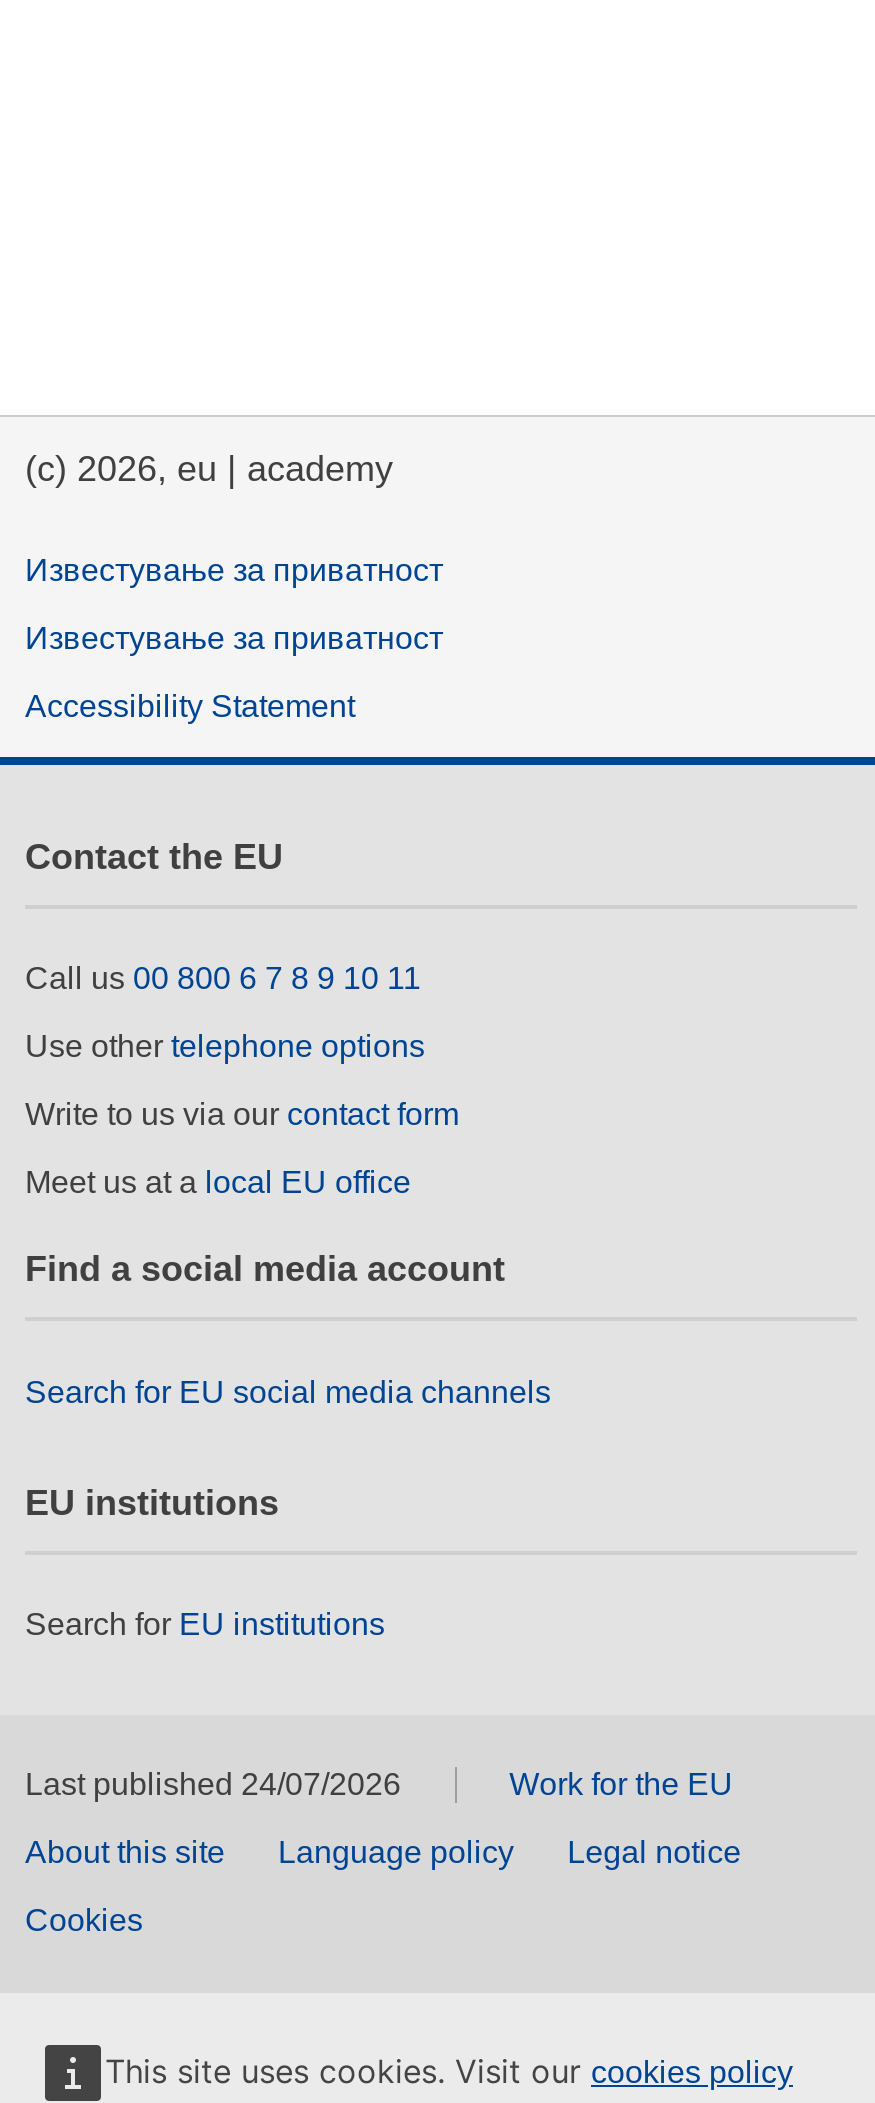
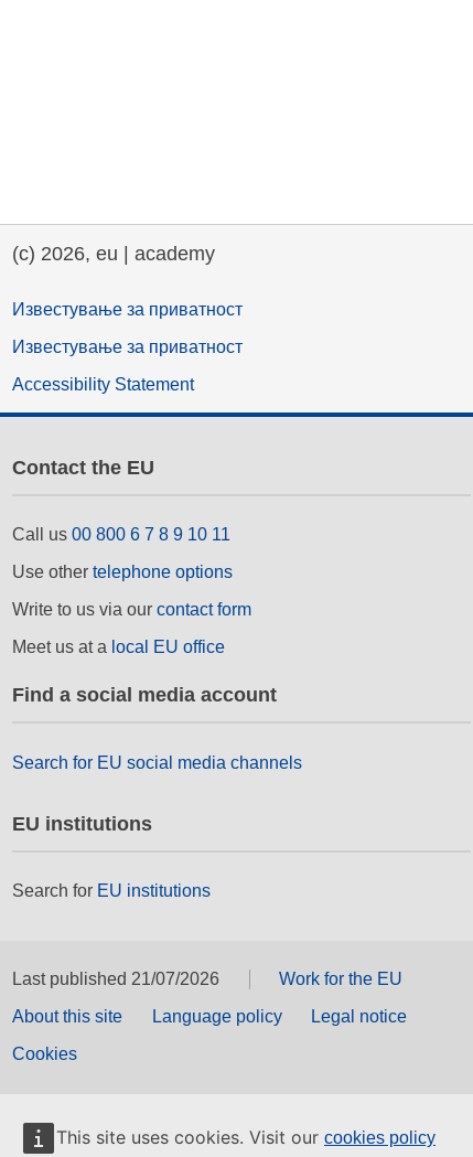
- Last published 24/07/2026
+ Last published 21/07/2026
